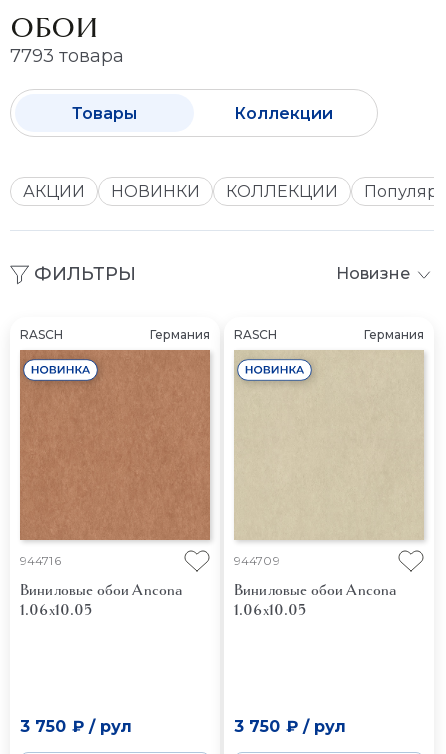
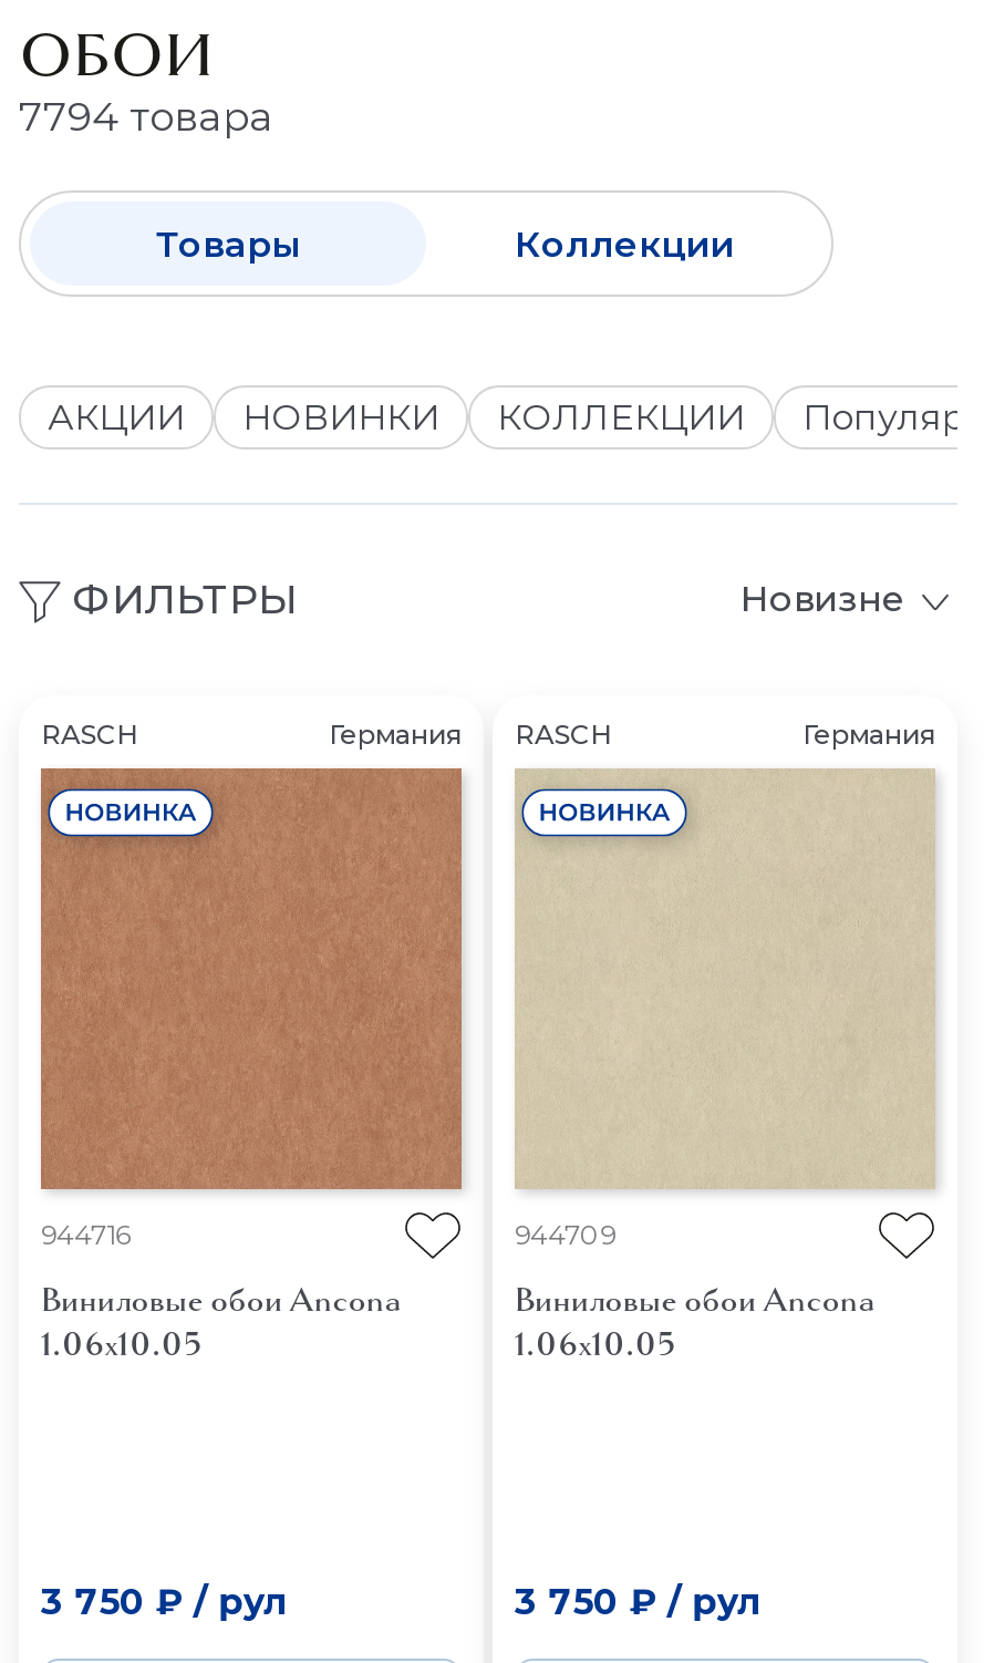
- 7793 товара
+ 7794 товара
